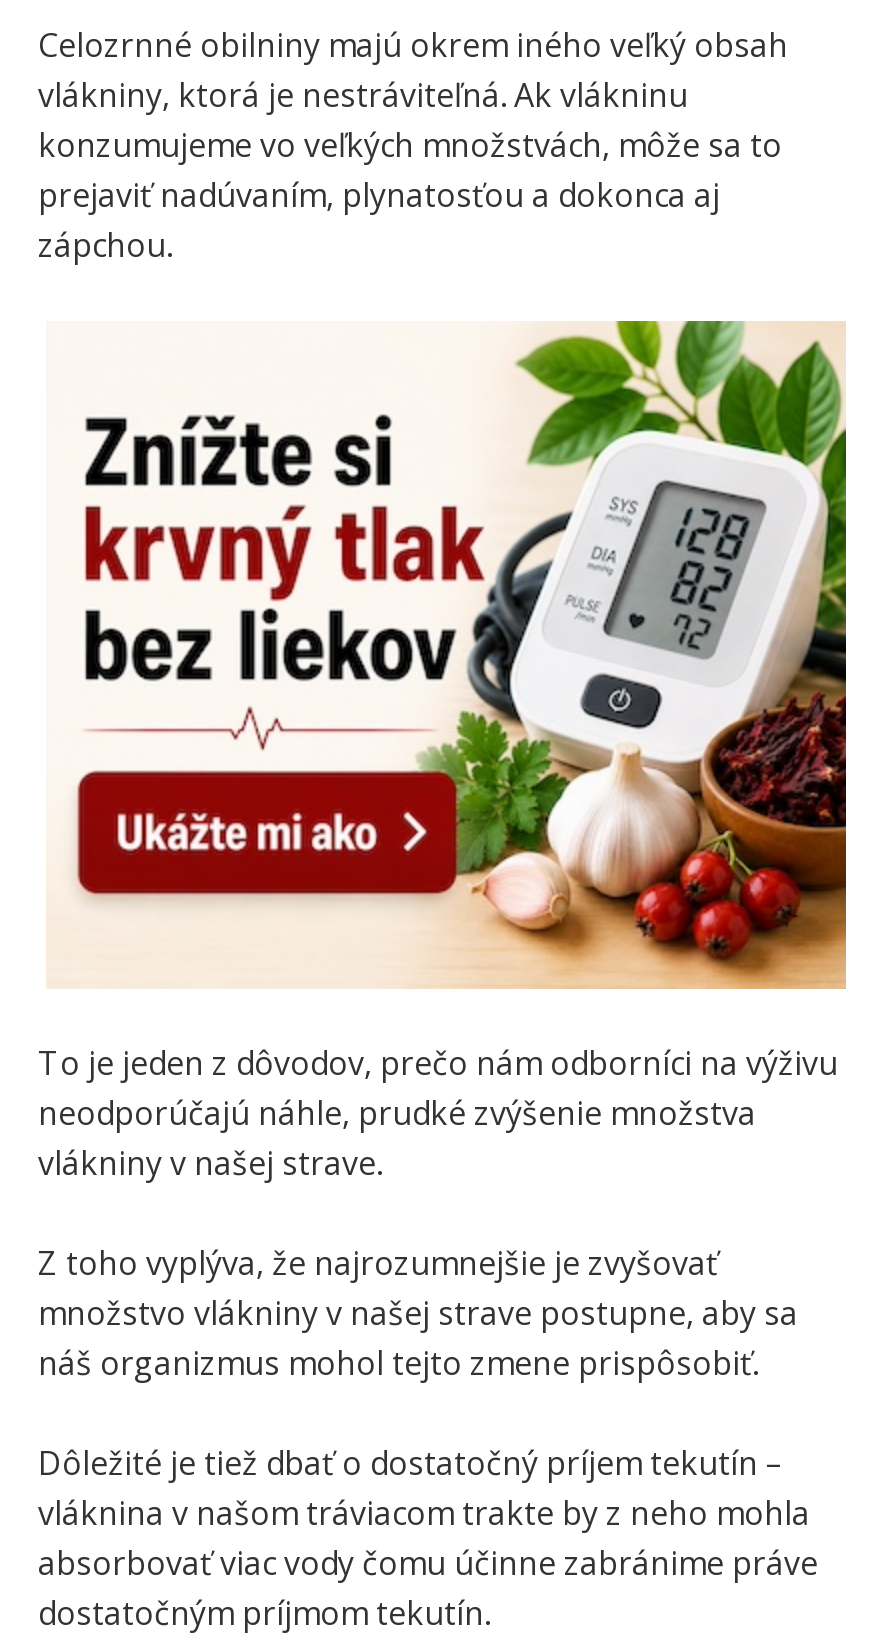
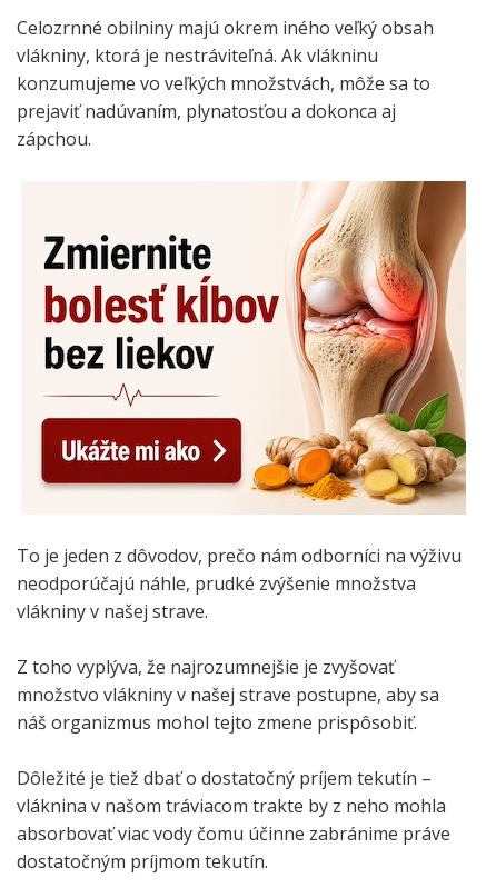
- [image]
+ [image]
